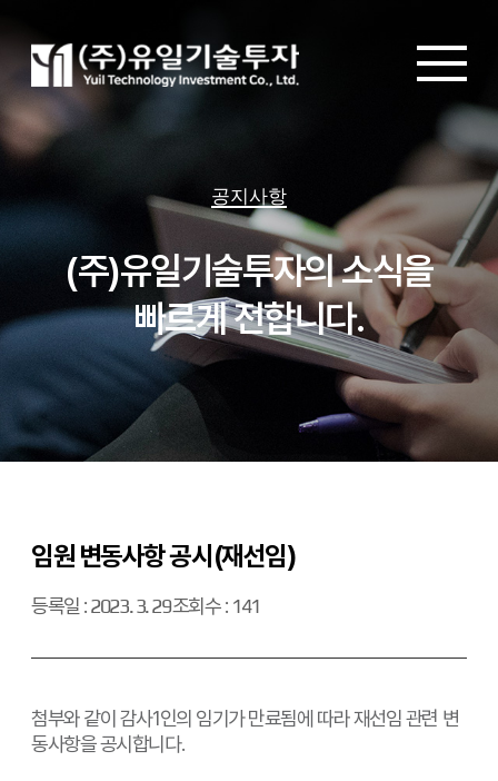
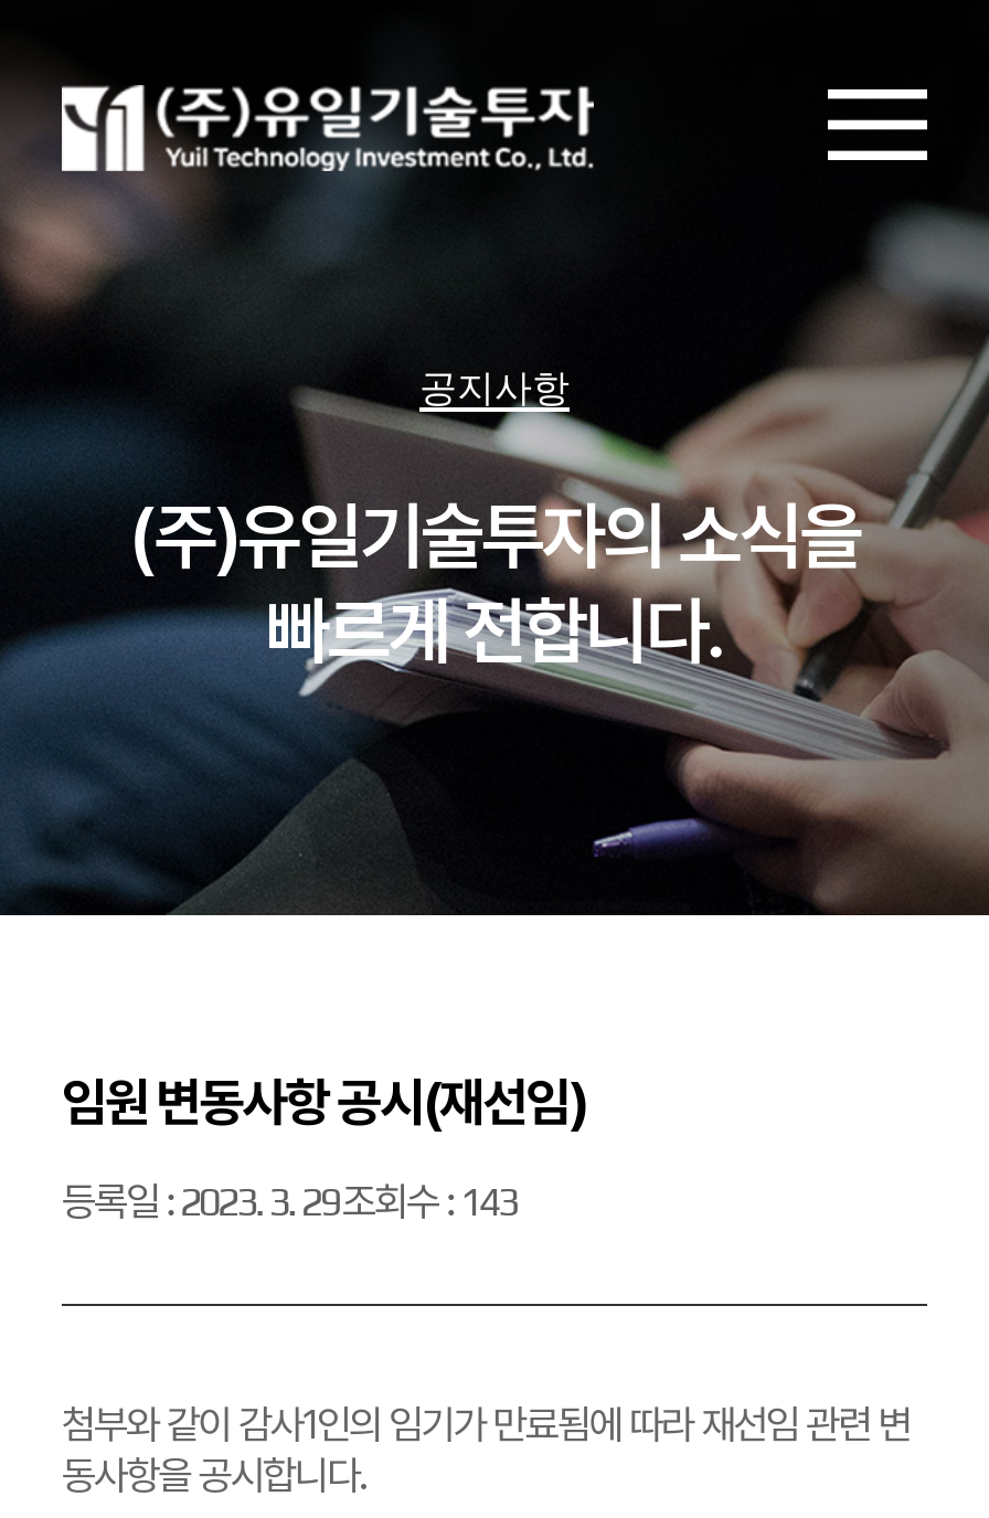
- 등록일 :2023. 3. 29 조회수 : 141
+ 등록일 :2023. 3. 29 조회수 : 143
